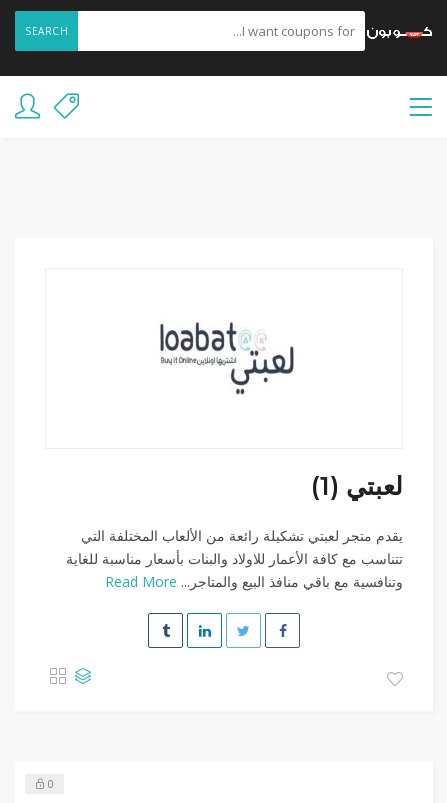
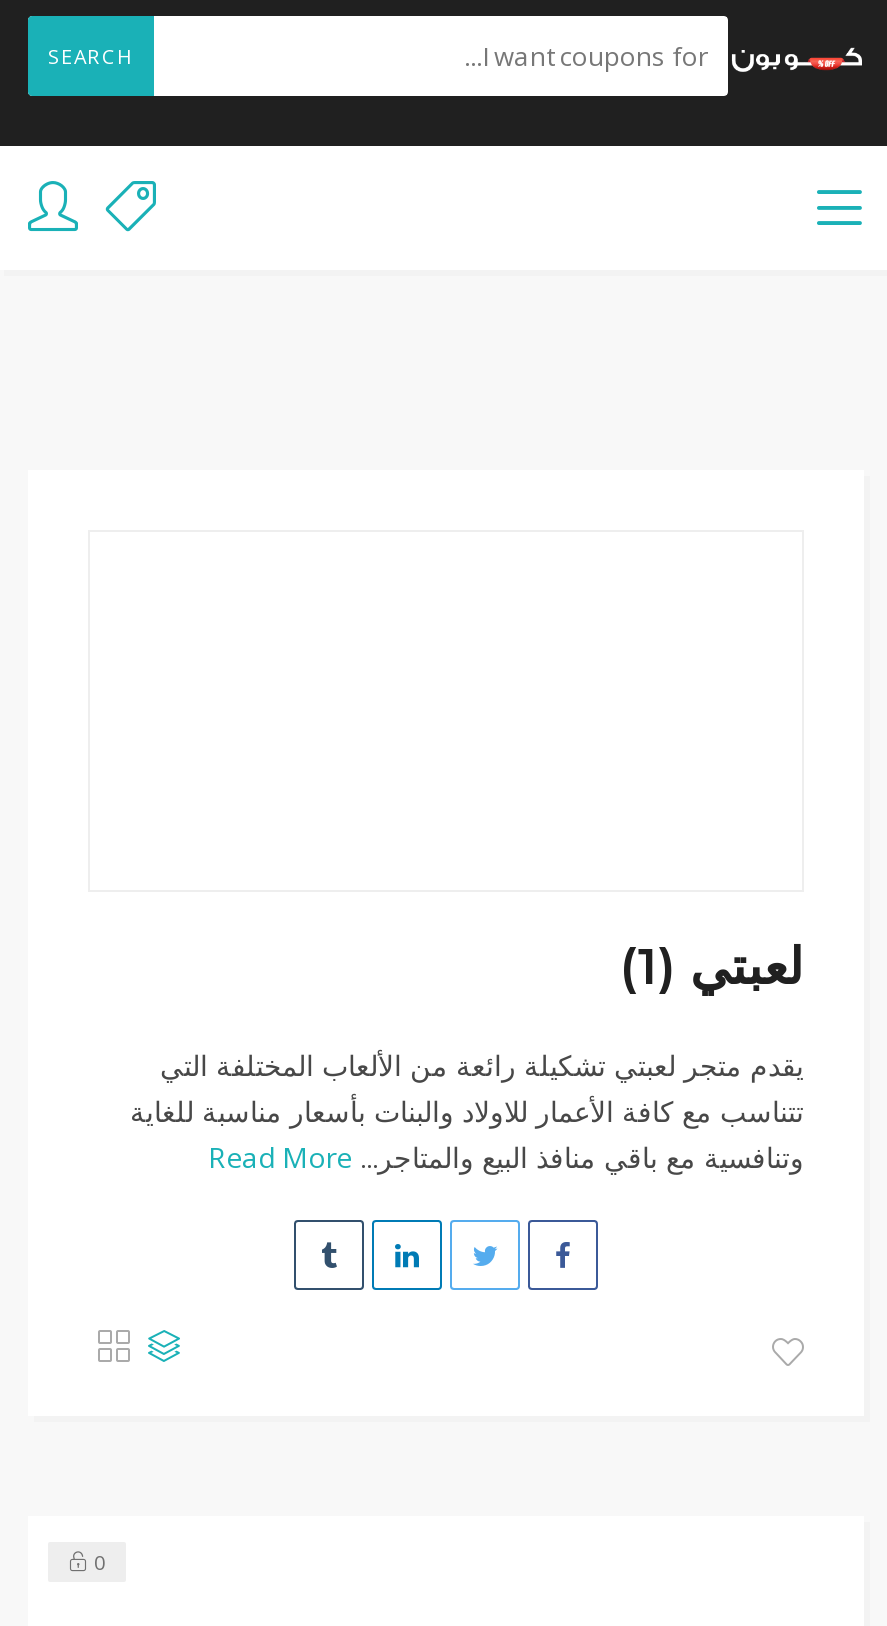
- [image]
